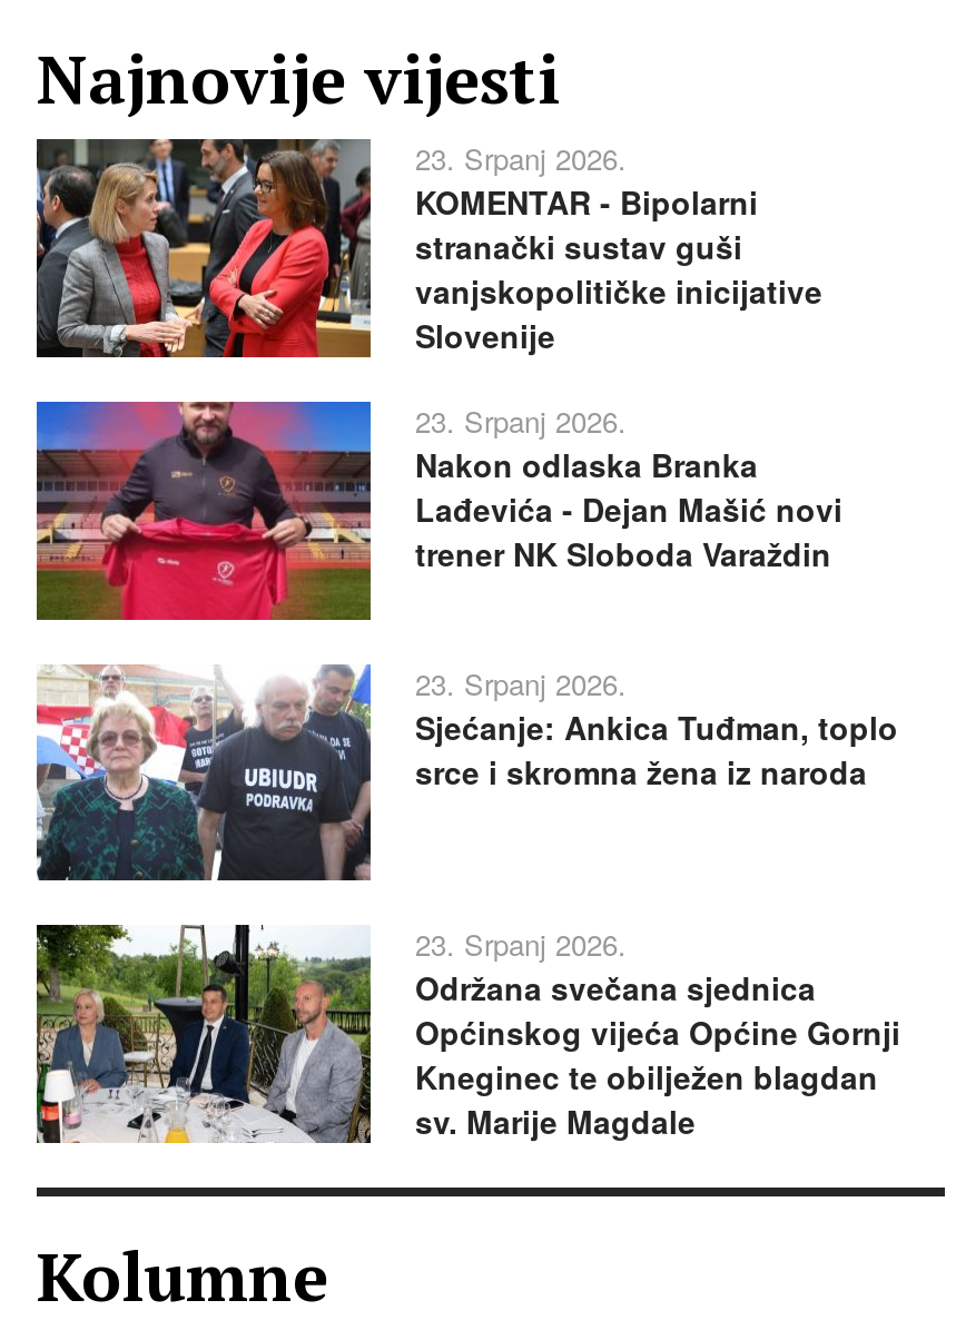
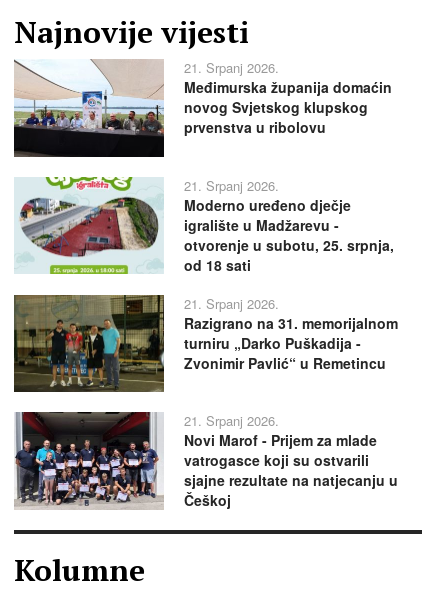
- [image]
- 23. Srpanj 2026.
- KOMENTAR - Bipolarni
- stranački sustav guši
- vanjskopolitičke inicijative
- Slovenije
+ [image]
+ 21. Srpanj 2026.
+ Međimurska županija domaćin
+ novog Svjetskog klupskog
+ prvenstva u ribolovu

- [image]
- 23. Srpanj 2026.
- Nakon odlaska Branka
- Lađevića - Dejan Mašić novi
- trener NK Sloboda Varaždin
+ [image]
+ 21. Srpanj 2026.
+ Moderno uređeno dječje
+ igralište u Madžarevu -
+ otvorenje u subotu, 25. srpnja,
+ od 18 sati

- [image]
- 23. Srpanj 2026.
- Sjećanje: Ankica Tuđman, toplo
- srce i skromna žena iz naroda
+ [image]
+ 21. Srpanj 2026.
+ Razigrano na 31. memorijalnom
+ turniru „Darko Puškadija -
+ Zvonimir Pavlić“ u Remetincu

- [image]
- 23. Srpanj 2026.
- Održana svečana sjednica
- Općinskog vijeća Općine Gornji
- Kneginec te obilježen blagdan
- sv. Marije Magdale
+ [image]
+ 21. Srpanj 2026.
+ Novi Marof - Prijem za mlade
+ vatrogasce koji su ostvarili
+ sjajne rezultate na natjecanju u
+ Češkoj
